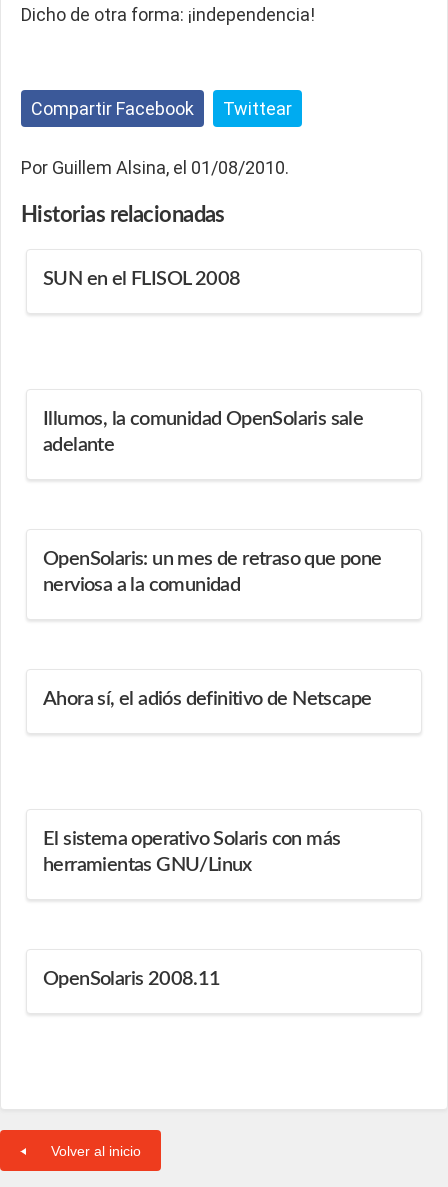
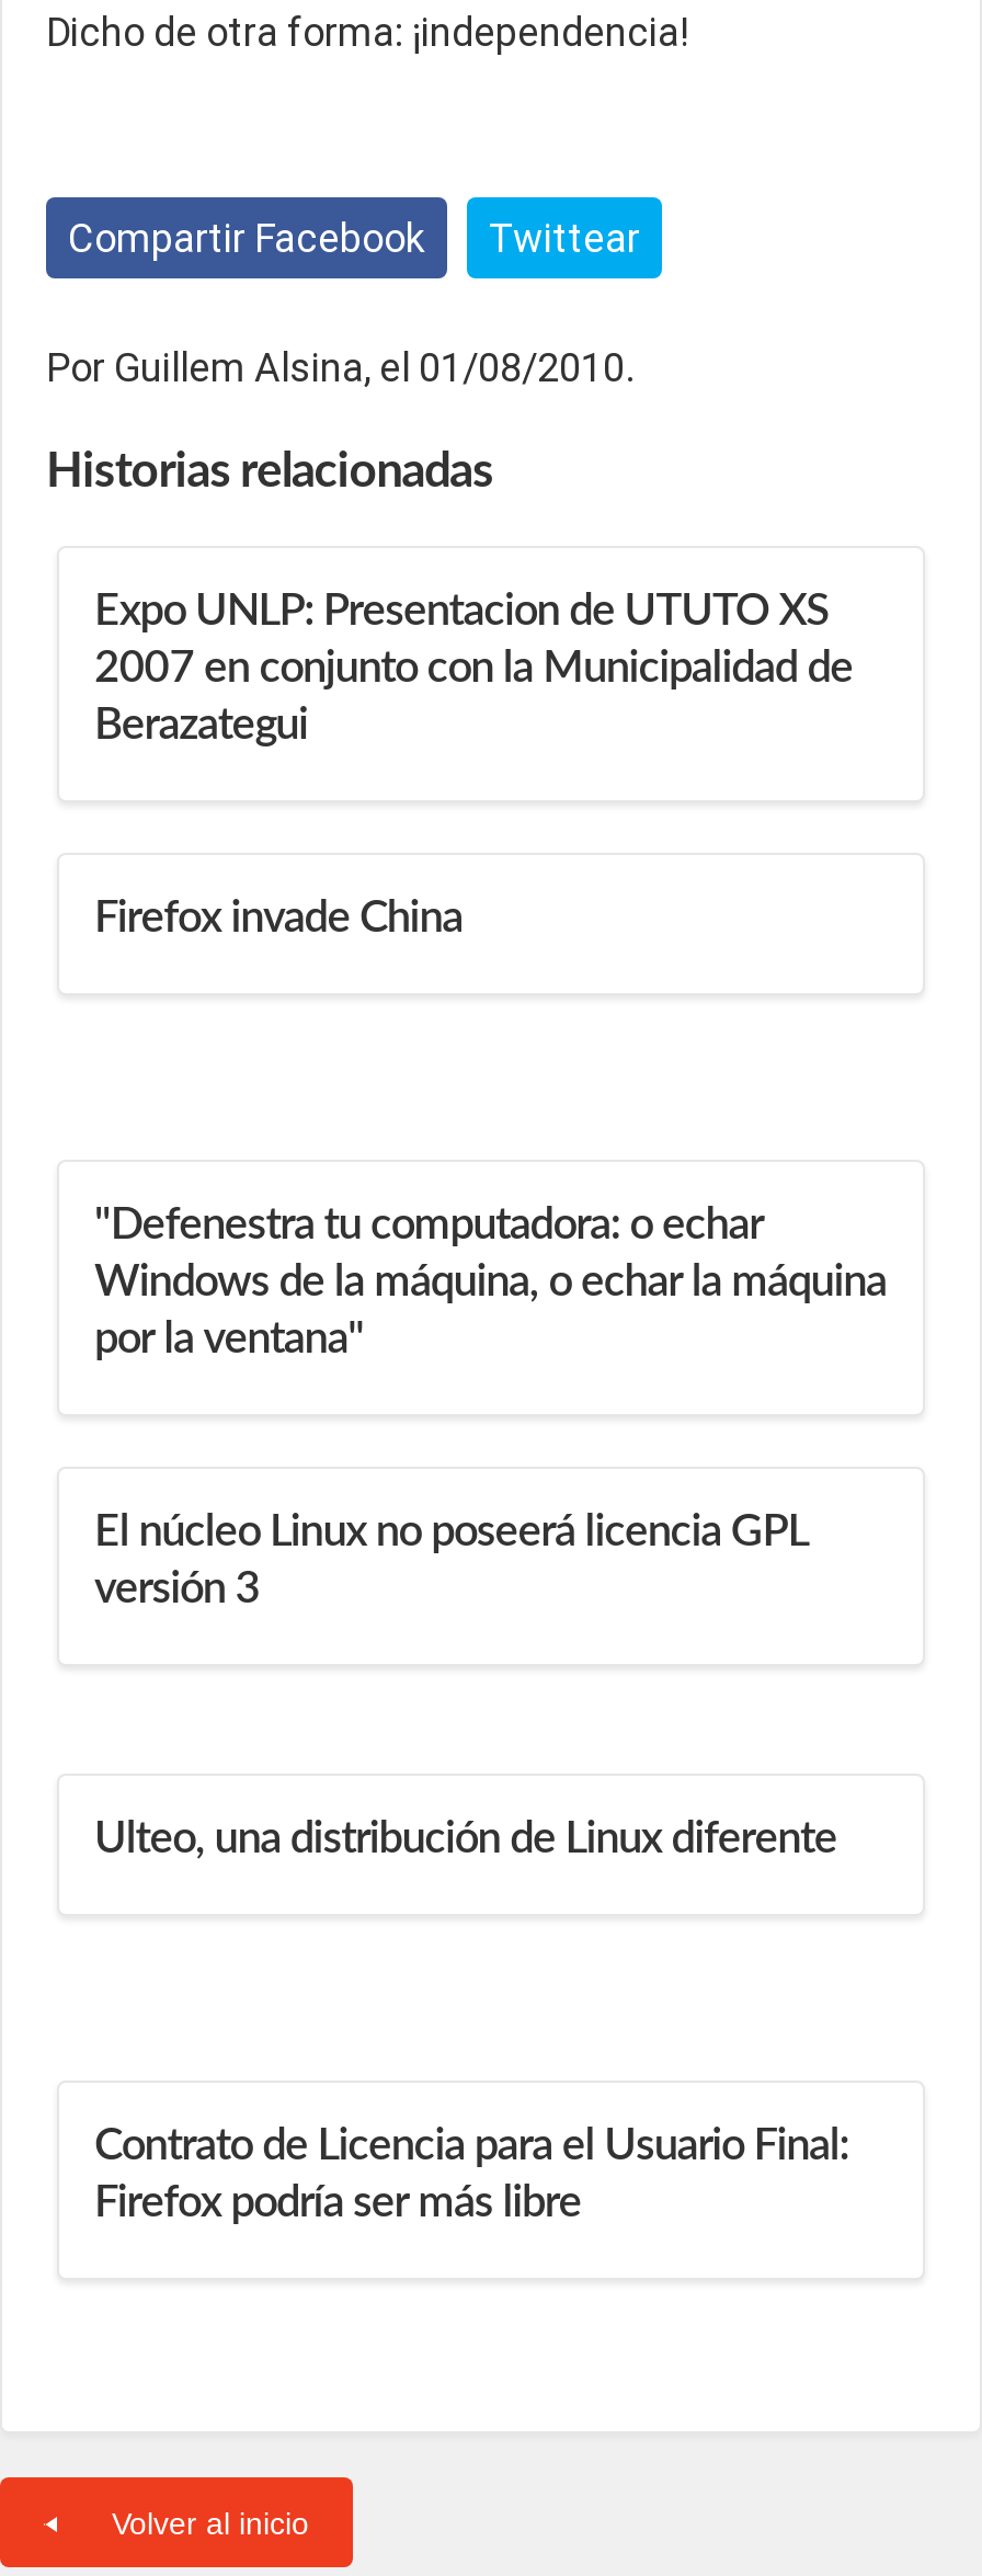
- SUN en el FLISOL 2008
+ Expo UNLP: Presentacion de UTUTO XS
+ 2007 en conjunto con la Municipalidad de
+ Berazategui

- Illumos, la comunidad OpenSolaris sale
- adelante
+ Firefox invade China

- OpenSolaris: un mes de retraso que pone
- nerviosa a la comunidad
+ "Defenestra tu computadora: o echar
+ Windows de la máquina, o echar la máquina
+ por la ventana"

- Ahora sí, el adiós definitivo de Netscape
+ El núcleo Linux no poseerá licencia GPL
+ versión 3

- El sistema operativo Solaris con más
- herramientas GNU/Linux
+ Ulteo, una distribución de Linux diferente

- OpenSolaris 2008.11
+ Contrato de Licencia para el Usuario Final:
+ Firefox podría ser más libre
